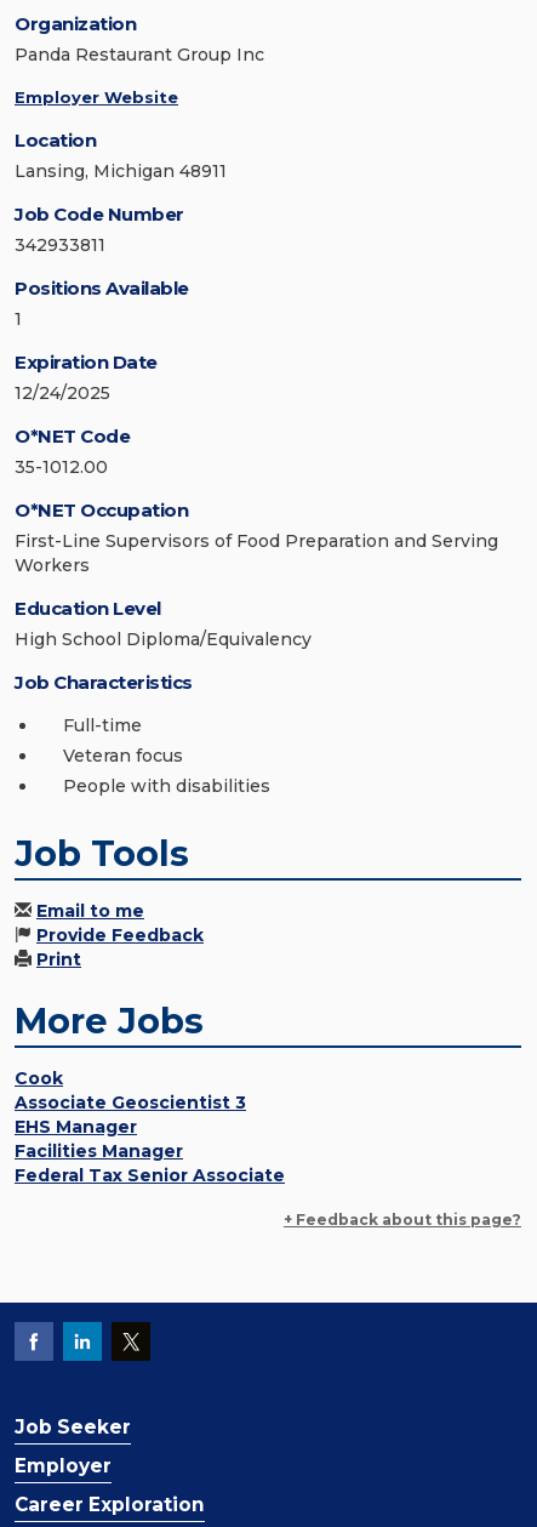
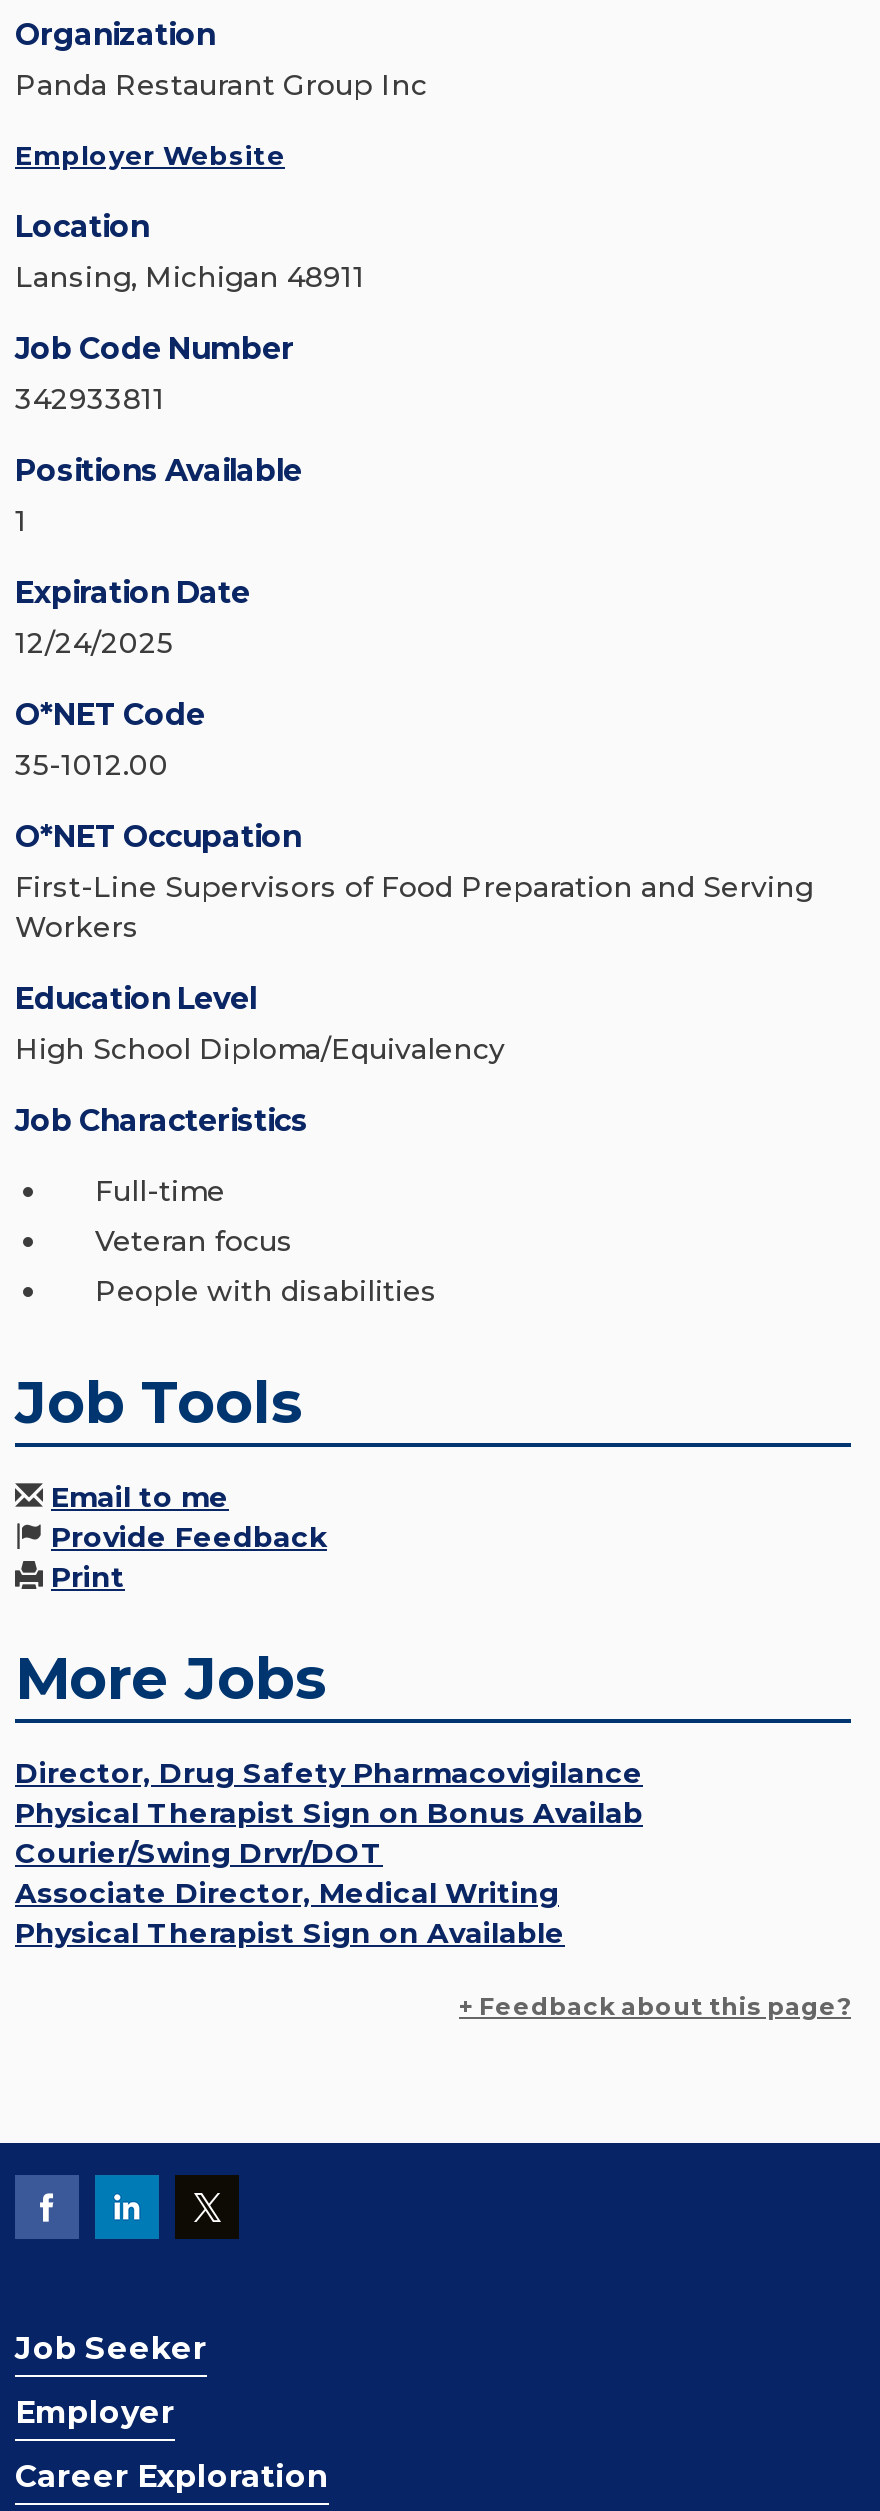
- Cook
- Associate Geoscientist 3
- EHS Manager
- Facilities Manager
- Federal Tax Senior Associate
+ Director, Drug Safety Pharmacovigilance
+ Physical Therapist Sign on Bonus Availab
+ Courier/Swing Drvr/DOT
+ Associate Director, Medical Writing
+ Physical Therapist Sign on Available
